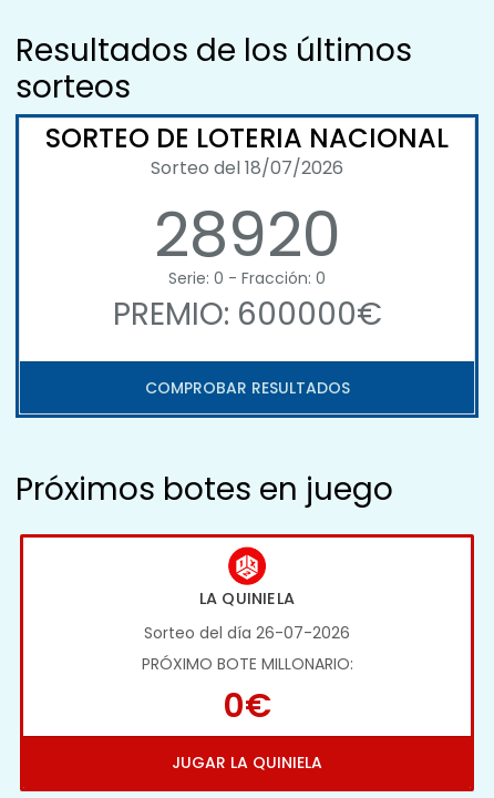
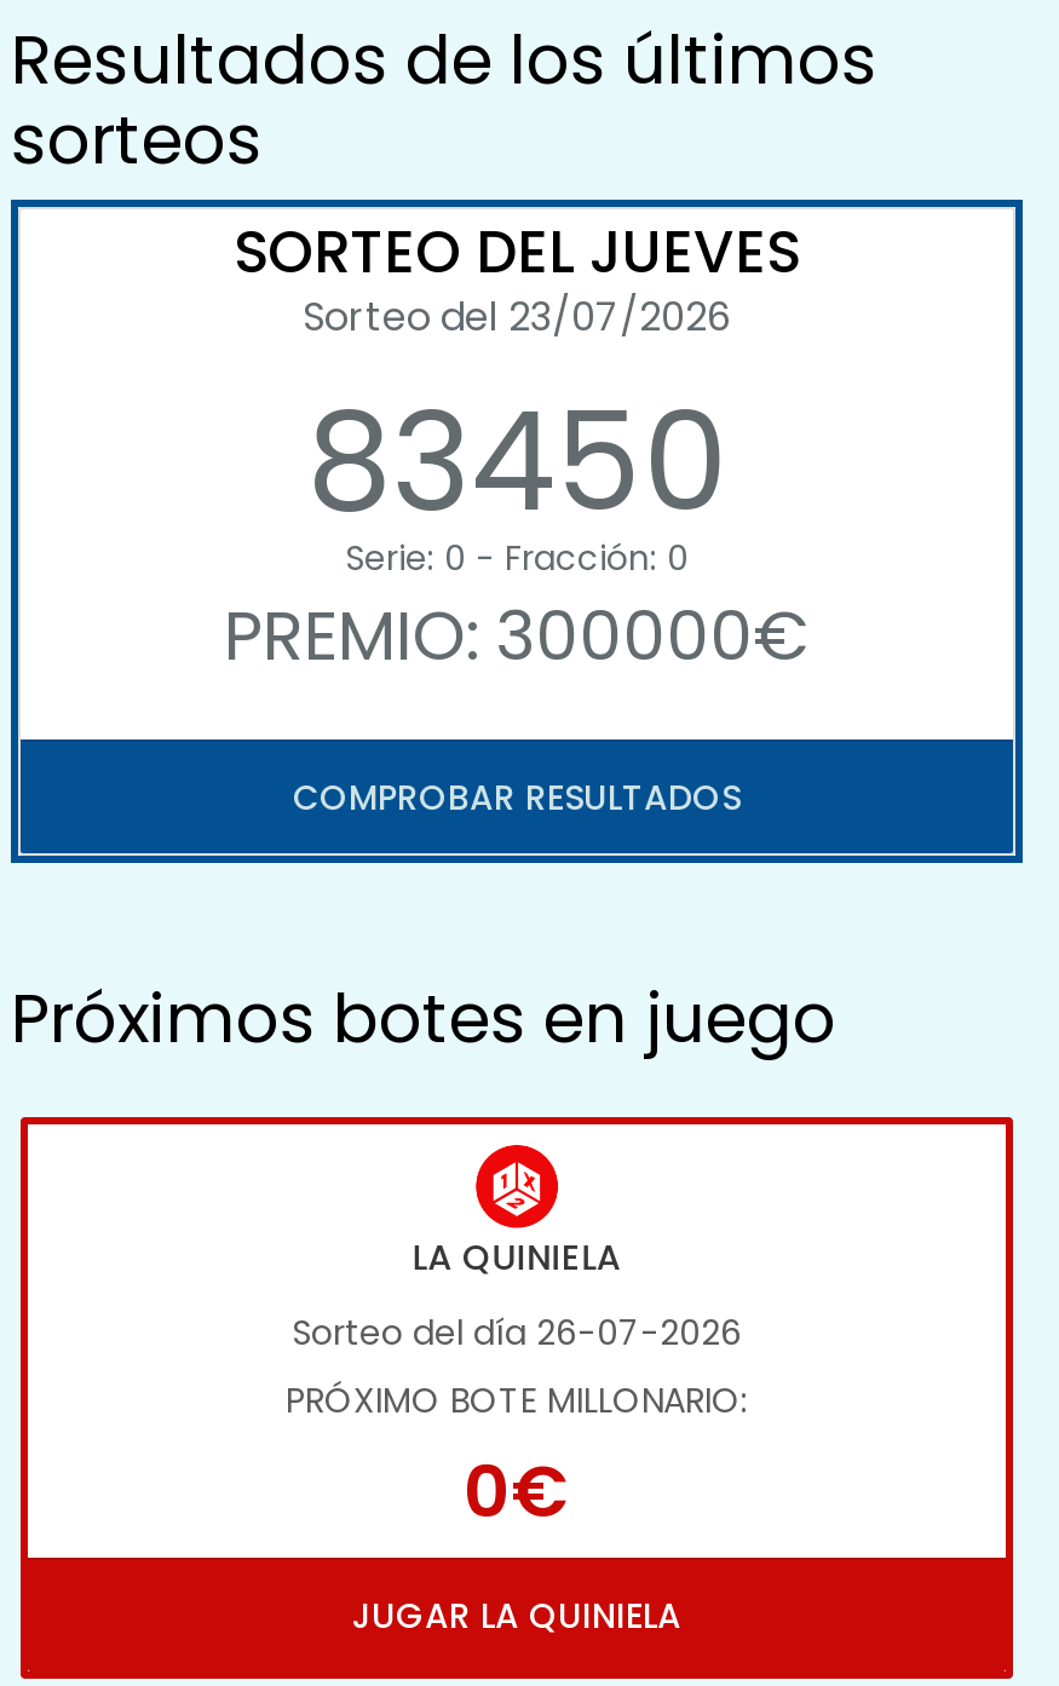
- SORTEO DE LOTERIA NACIONAL
- Sorteo del 18/07/2026
- 28920
+ SORTEO DEL JUEVES
+ Sorteo del 23/07/2026
+ 83450

- PREMIO: 600000€
+ PREMIO: 300000€
